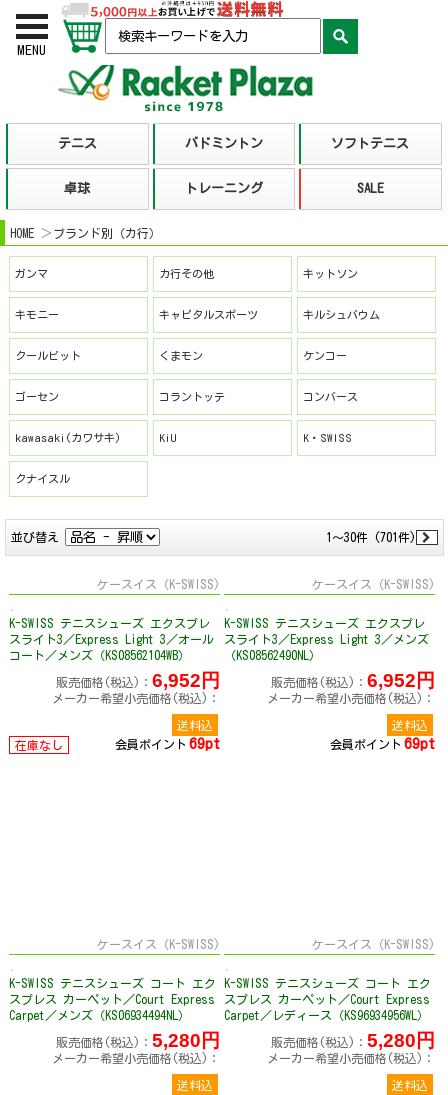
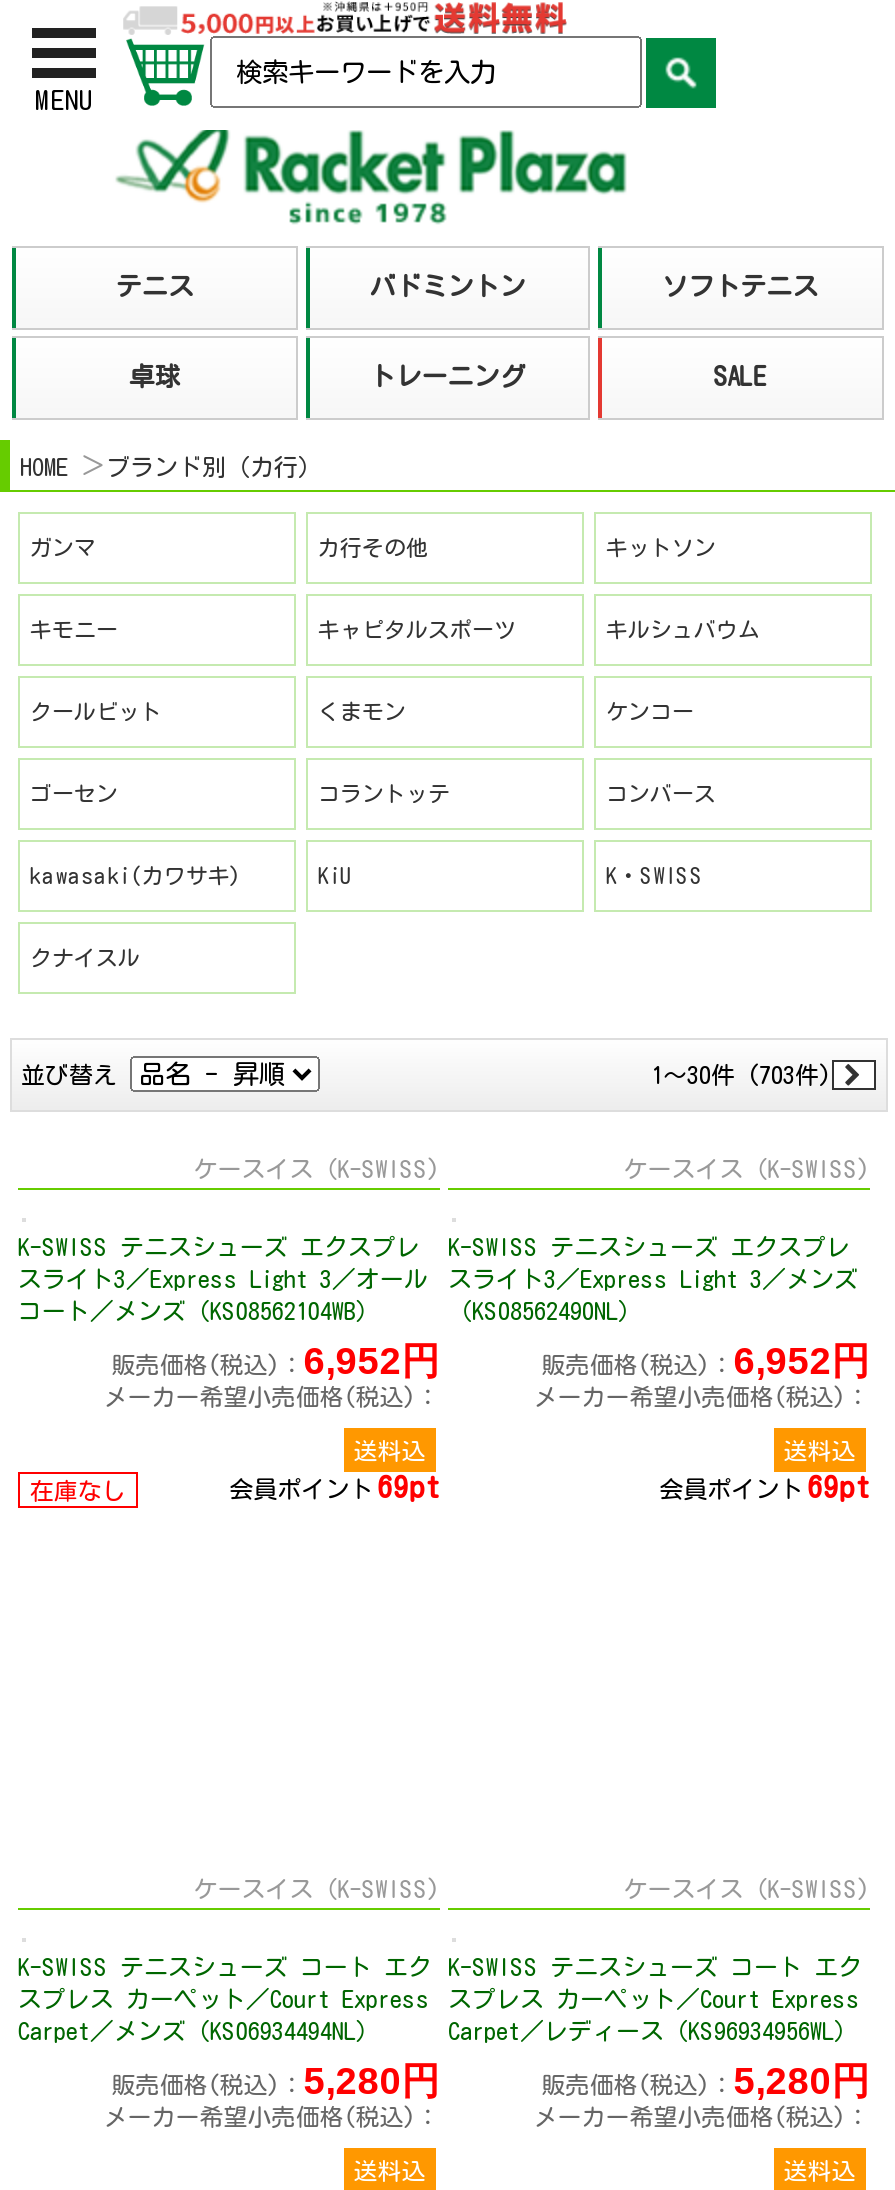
- 1～30件 (701件)
+ 1～30件 (703件)
